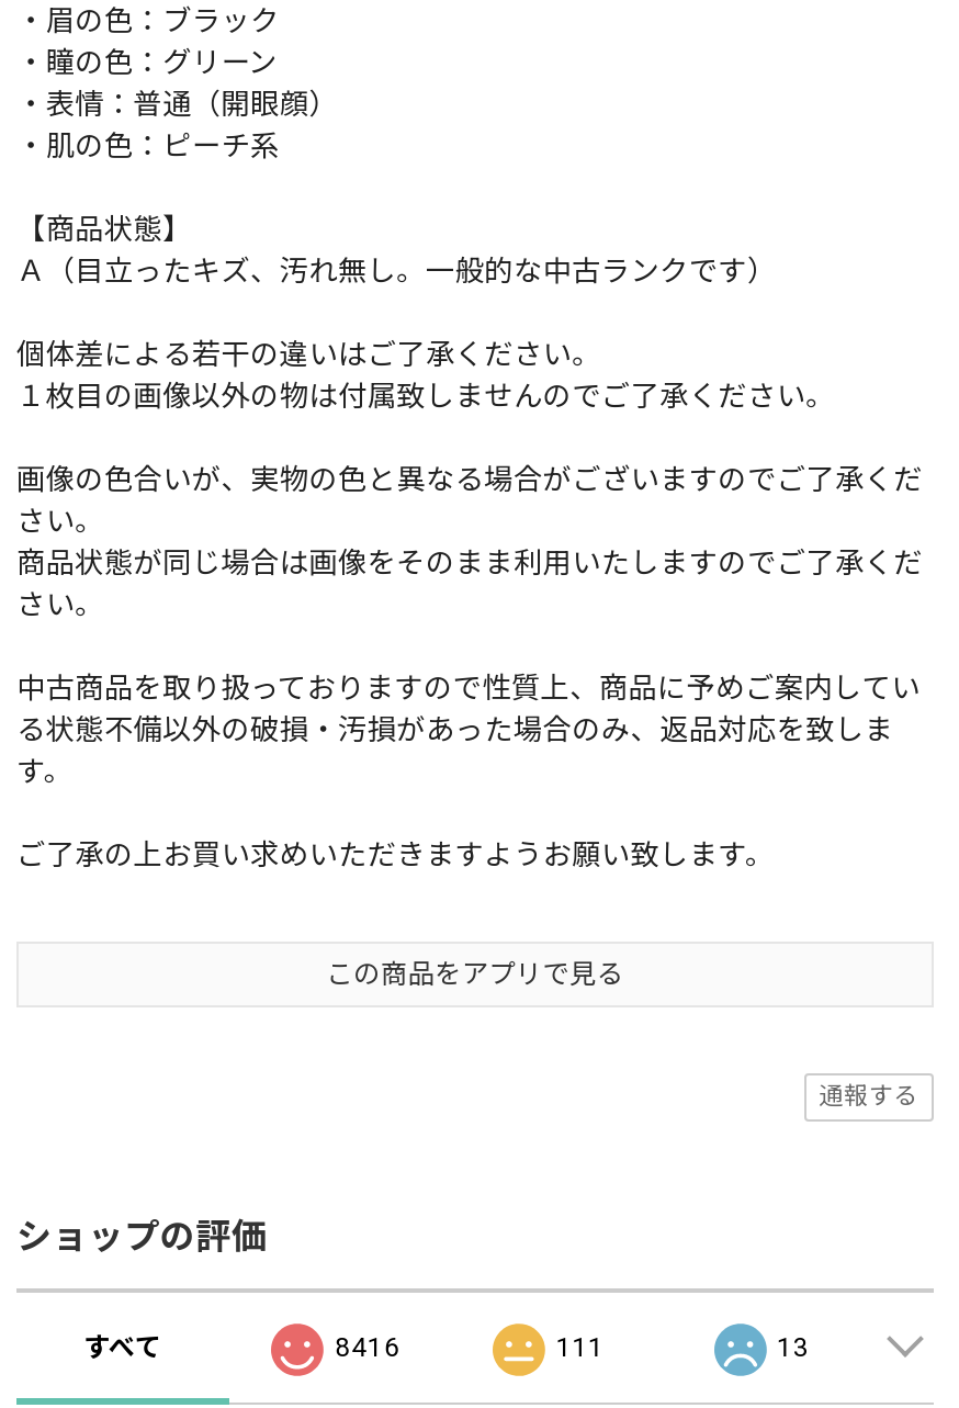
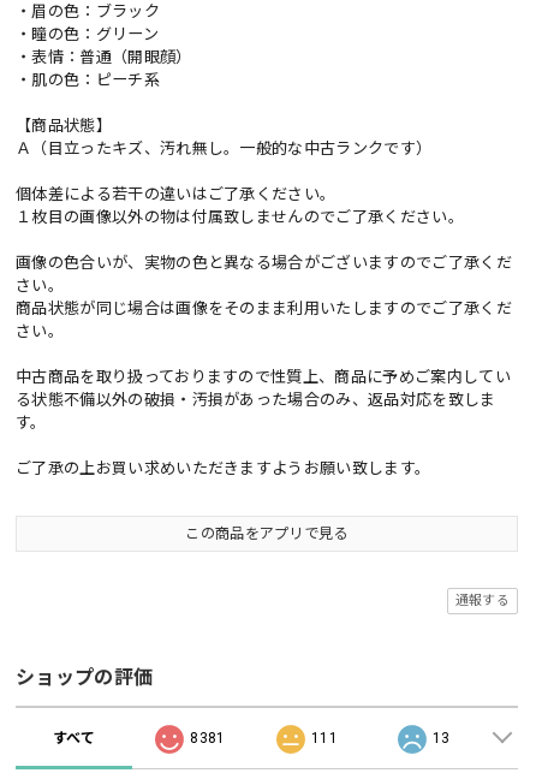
- 8416
+ 8381
